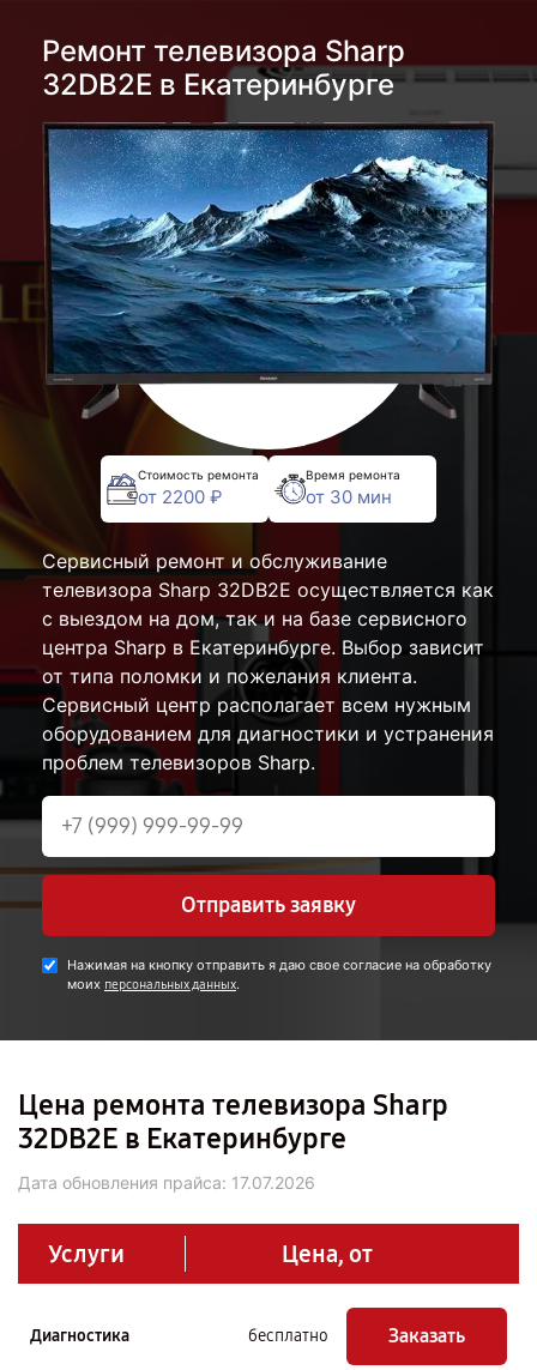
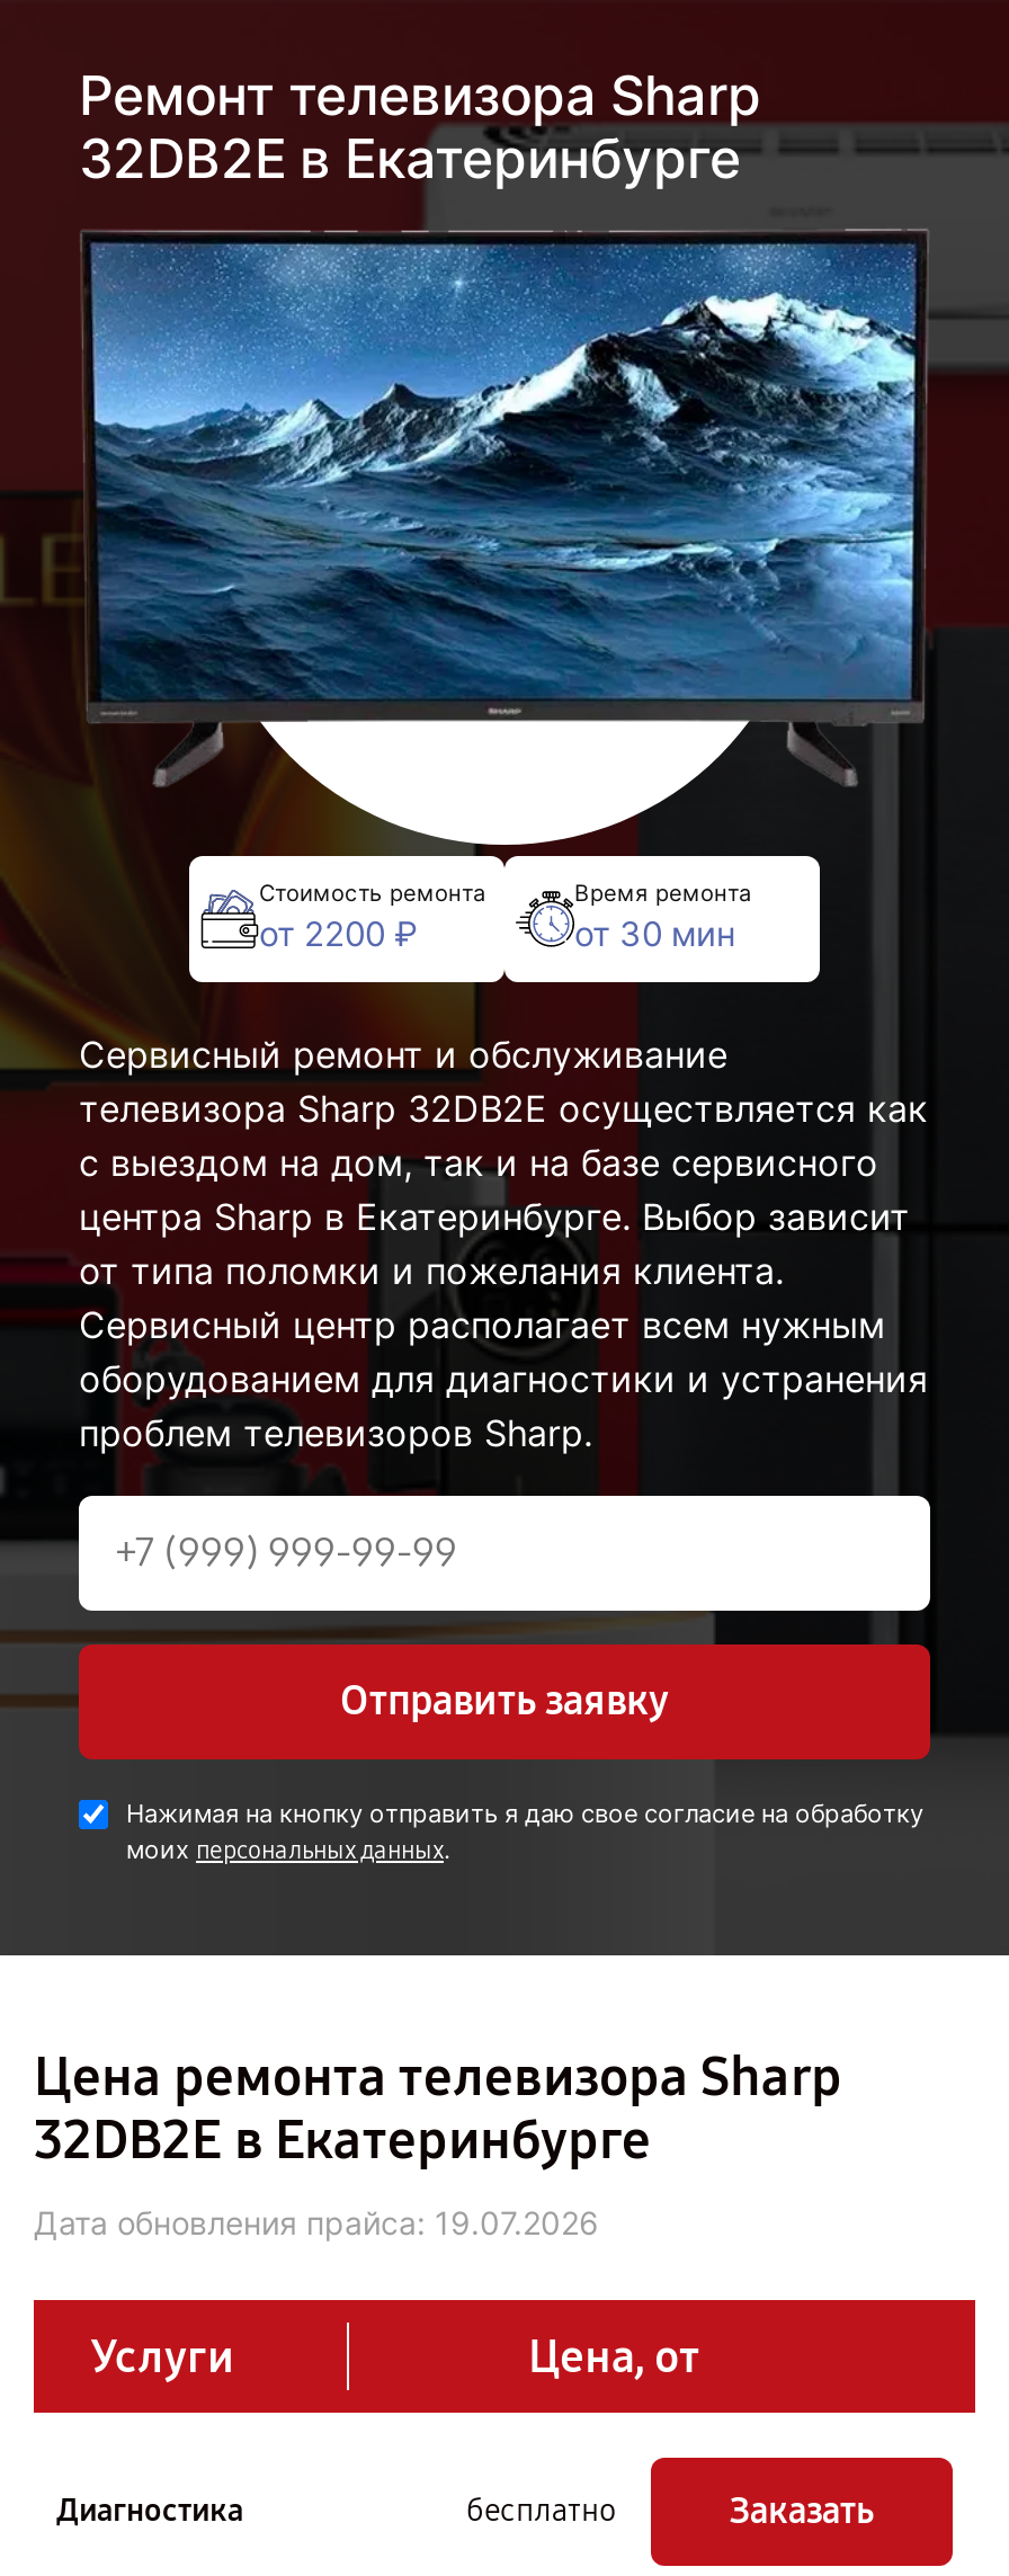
- Дата обновления прайса: 17.07.2026
+ Дата обновления прайса: 19.07.2026
